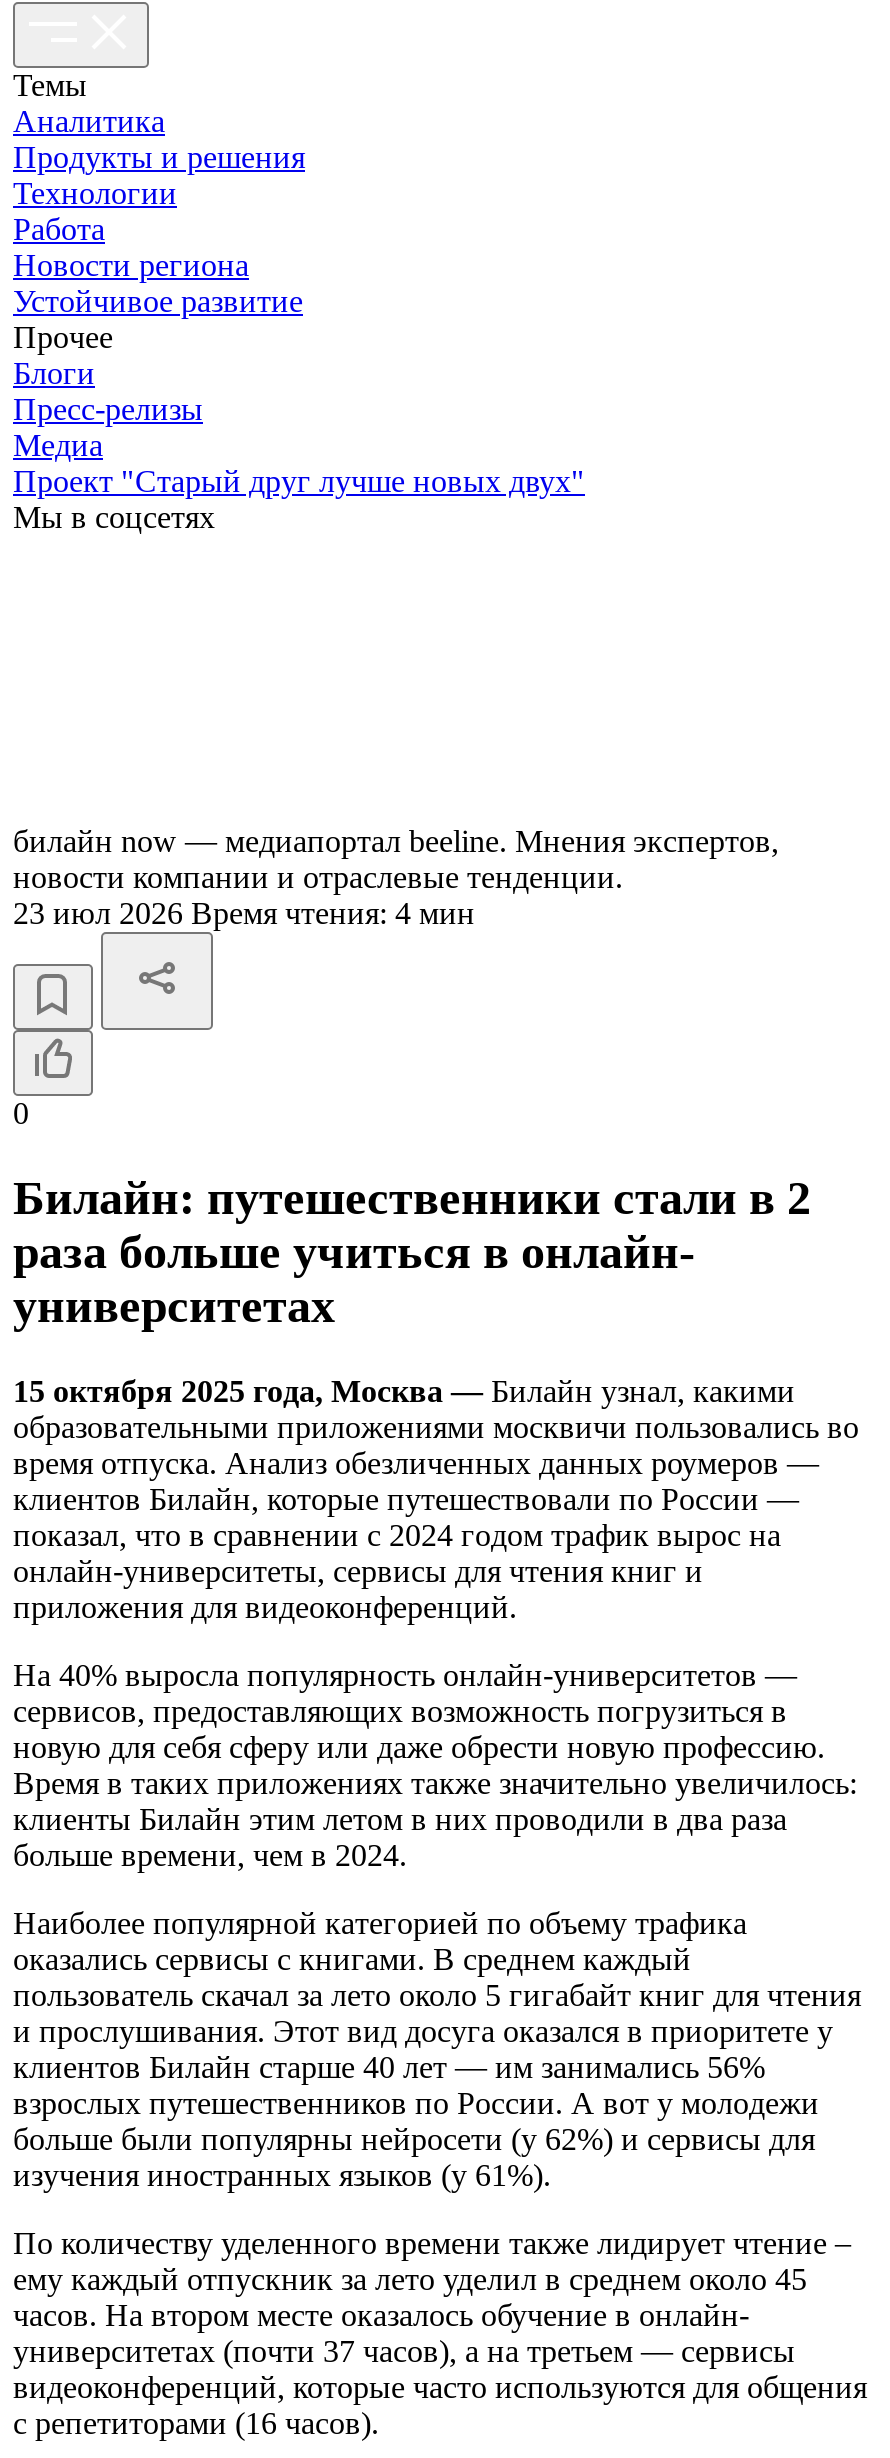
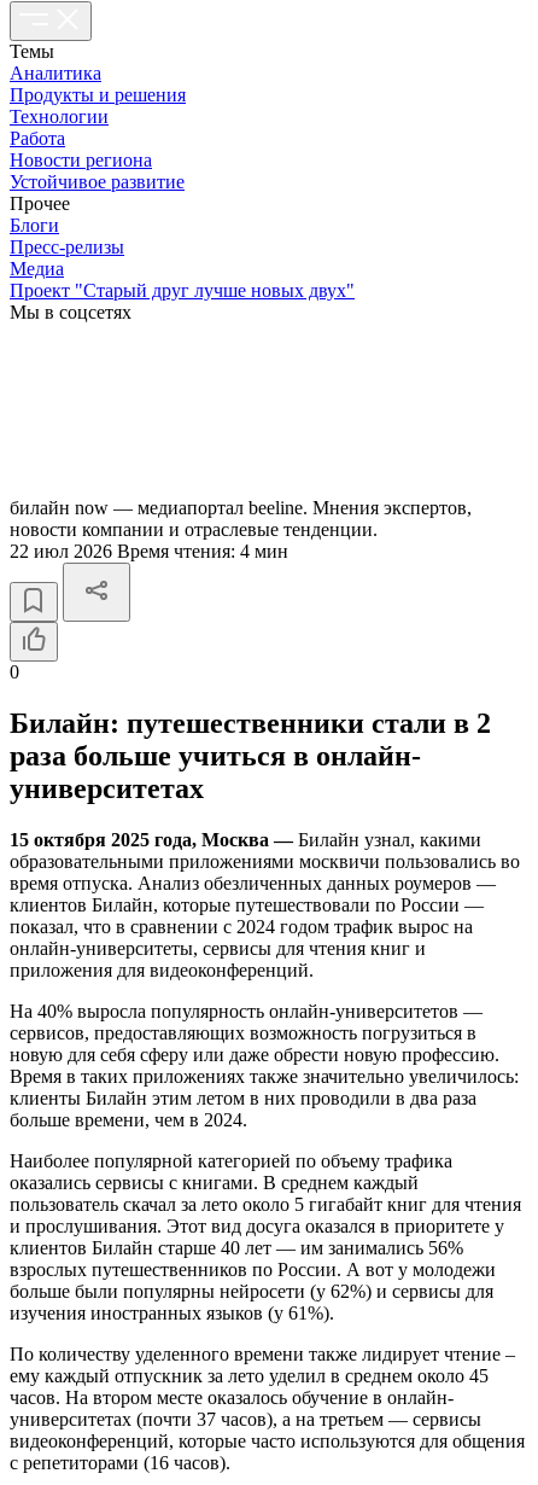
- 23 июл 2026 Время чтения: 4 мин
+ 22 июл 2026 Время чтения: 4 мин
